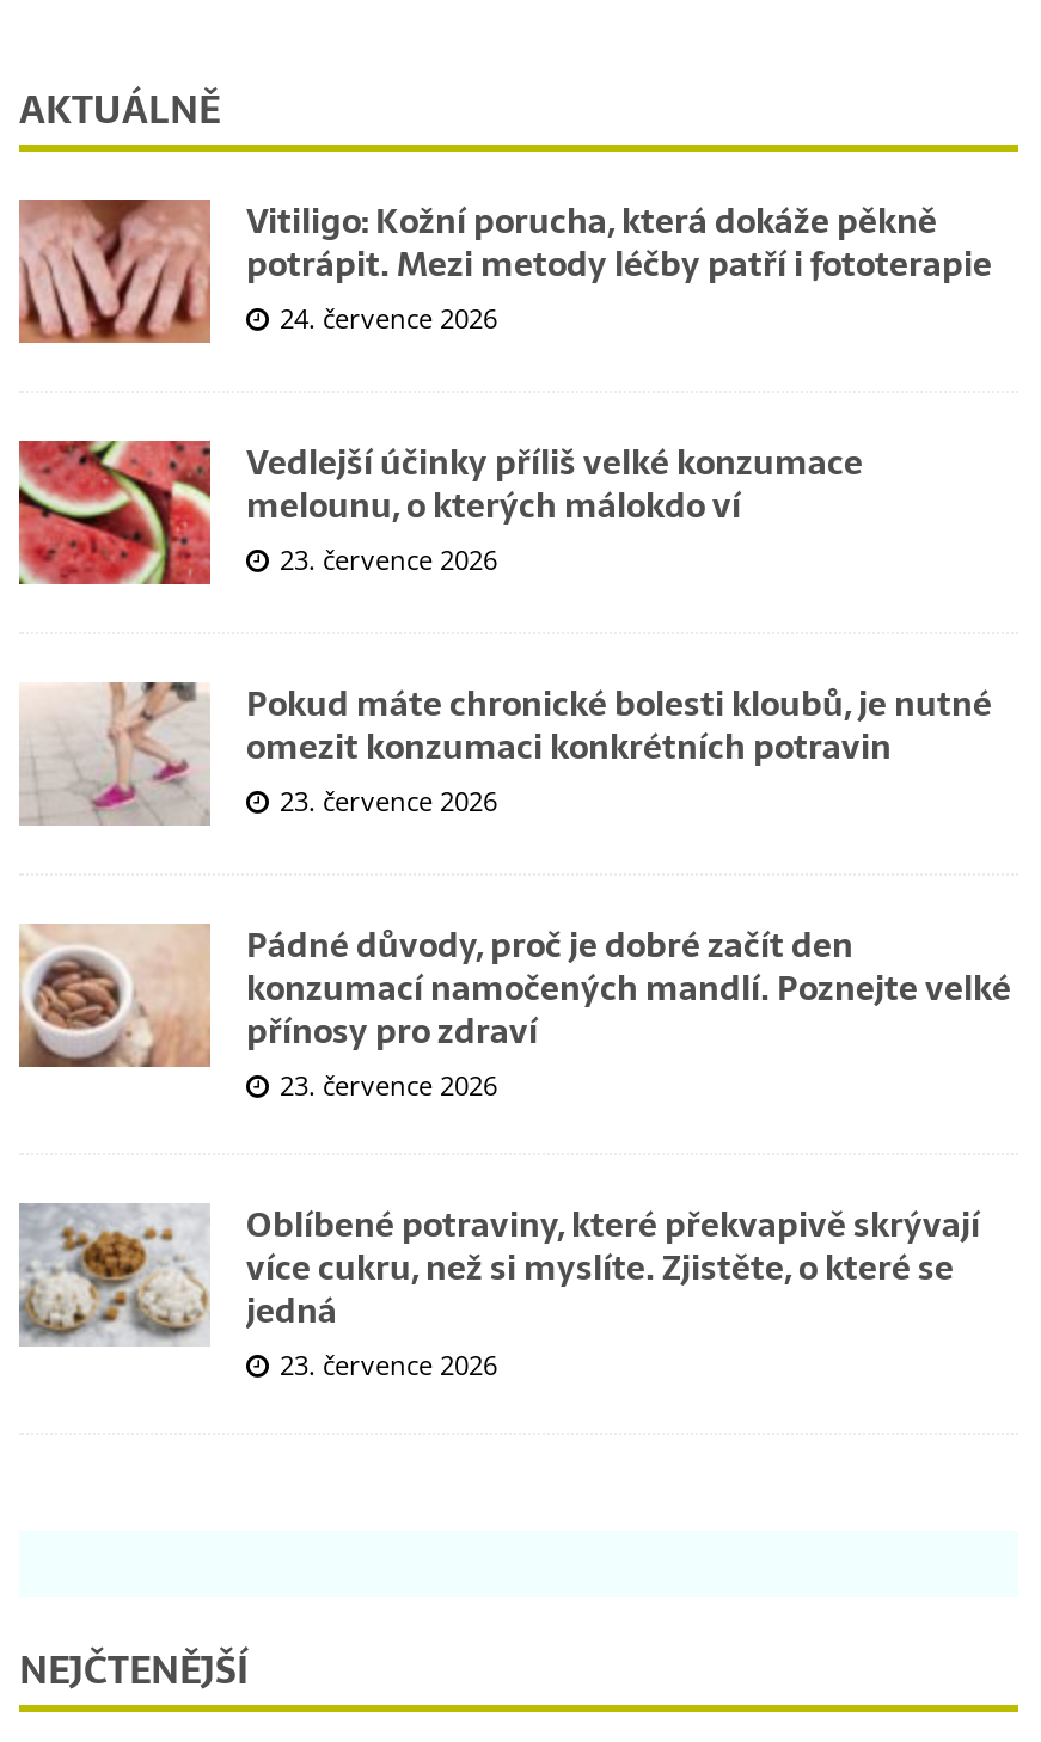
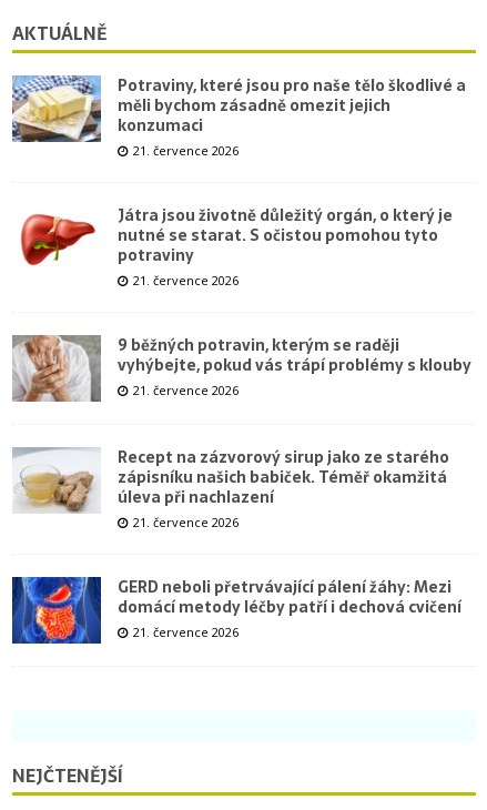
- [image]
- Vitiligo: Kožní porucha, která dokáže pěkně
- potrápit. Mezi metody léčby patří i fototerapie
- 24. července 2026
+ [image]
+ Potraviny, které jsou pro naše tělo škodlivé a
+ měli bychom zásadně omezit jejich
+ konzumaci
+ 21. července 2026

- [image]
- Vedlejší účinky příliš velké konzumace
- melounu, o kterých málokdo ví
- 23. července 2026
+ [image]
+ Játra jsou životně důležitý orgán, o který je
+ nutné se starat. S očistou pomohou tyto
+ potraviny
+ 21. července 2026

- [image]
- Pokud máte chronické bolesti kloubů, je nutné
- omezit konzumaci konkrétních potravin
- 23. července 2026
+ [image]
+ 9 běžných potravin, kterým se raději
+ vyhýbejte, pokud vás trápí problémy s klouby
+ 21. července 2026

- [image]
- Pádné důvody, proč je dobré začít den
- konzumací namočených mandlí. Poznejte velké
- přínosy pro zdraví
- 23. července 2026
+ [image]
+ Recept na zázvorový sirup jako ze starého
+ zápisníku našich babiček. Téměř okamžitá
+ úleva při nachlazení
+ 21. července 2026

- [image]
- Oblíbené potraviny, které překvapivě skrývají
- více cukru, než si myslíte. Zjistěte, o které se
- jedná
- 23. července 2026
+ [image]
+ GERD neboli přetrvávající pálení žáhy: Mezi
+ domácí metody léčby patří i dechová cvičení
+ 21. července 2026
